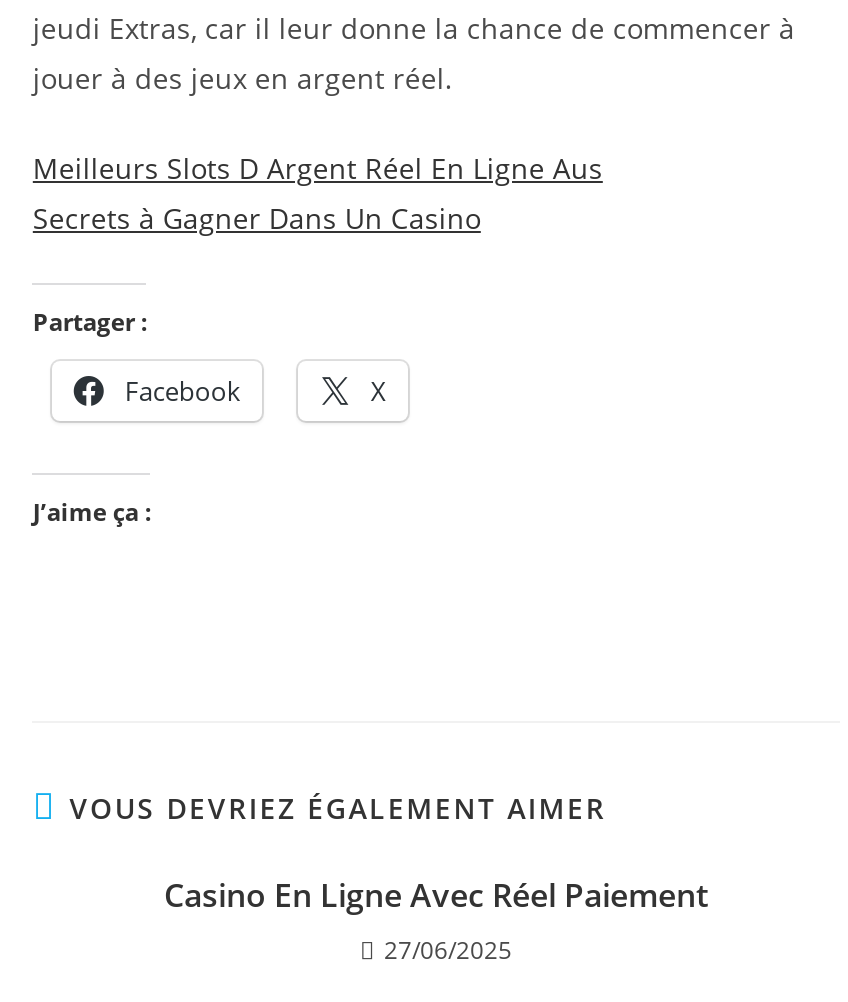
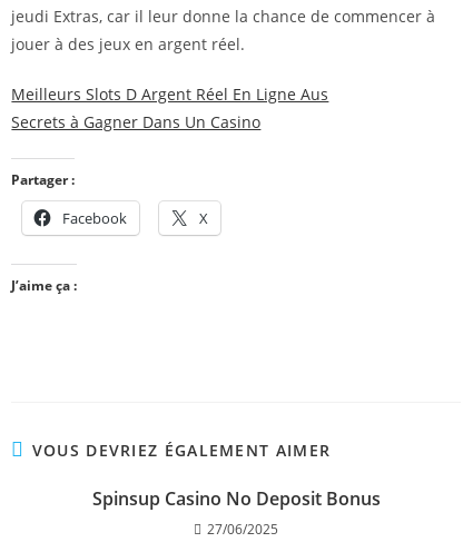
- Casino En Ligne Avec Réel Paiement
+ Spinsup Casino No Deposit Bonus
